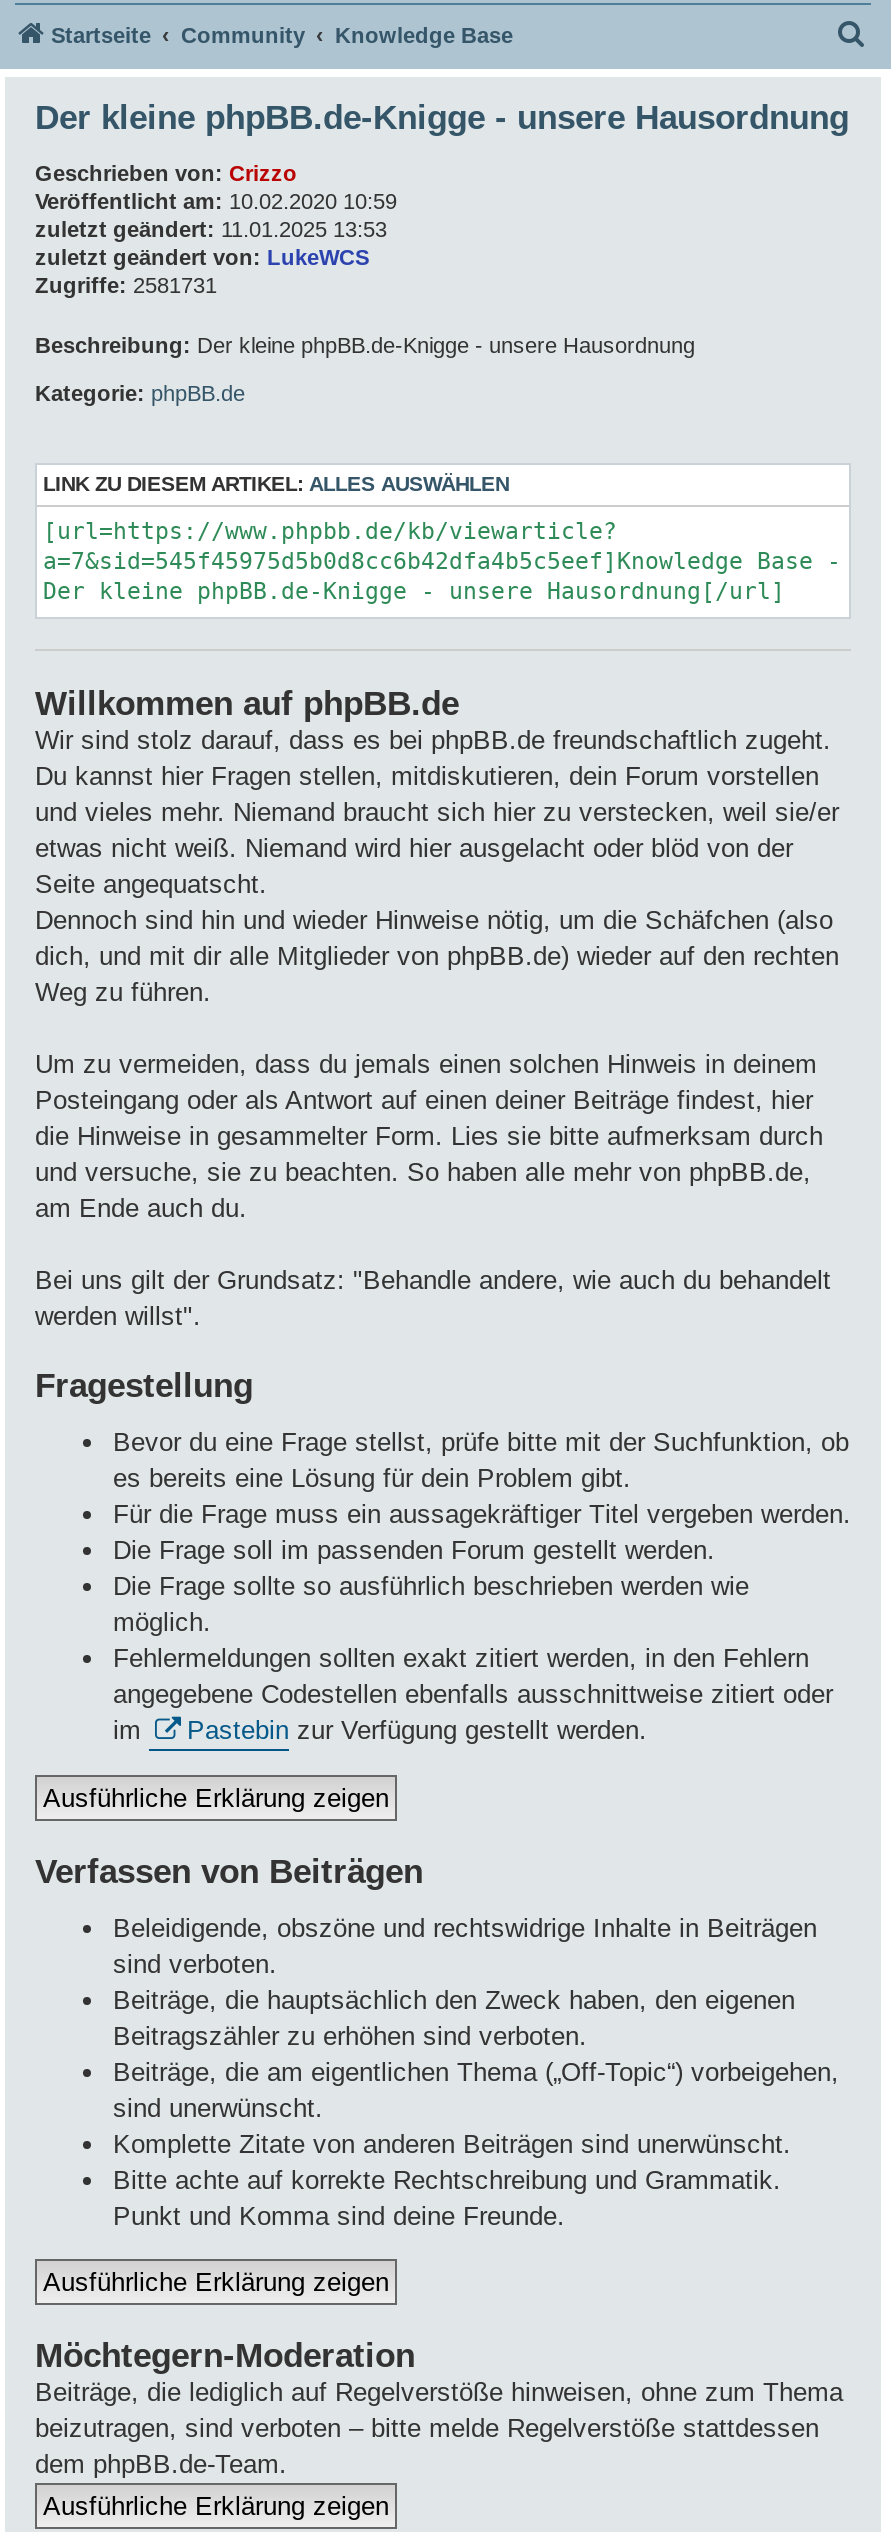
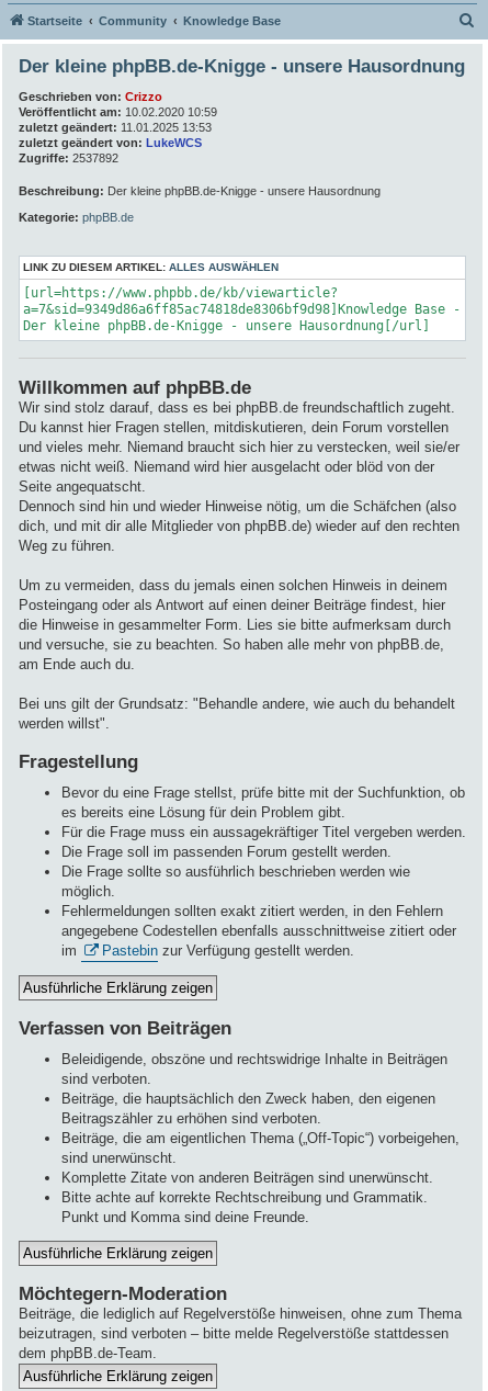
- Zugriffe: 2581731
+ Zugriffe: 2537892

- a=7&sid=545f45975d5b0d8cc6b42dfa4b5c5eef]Knowledge Base -
+ a=7&sid=9349d86a6ff85ac74818de8306bf9d98]Knowledge Base -
